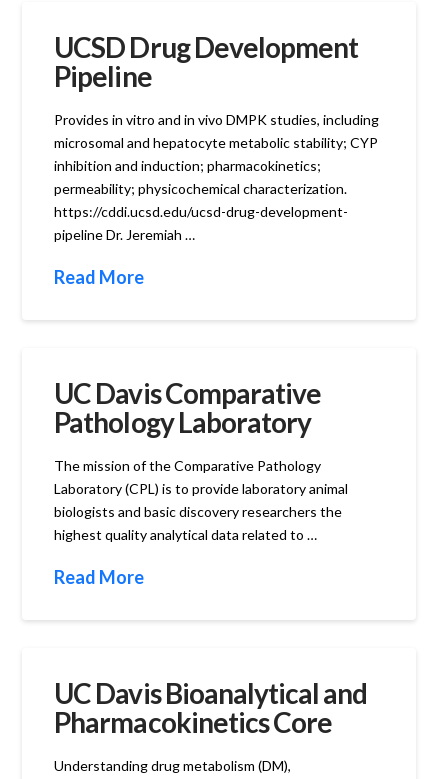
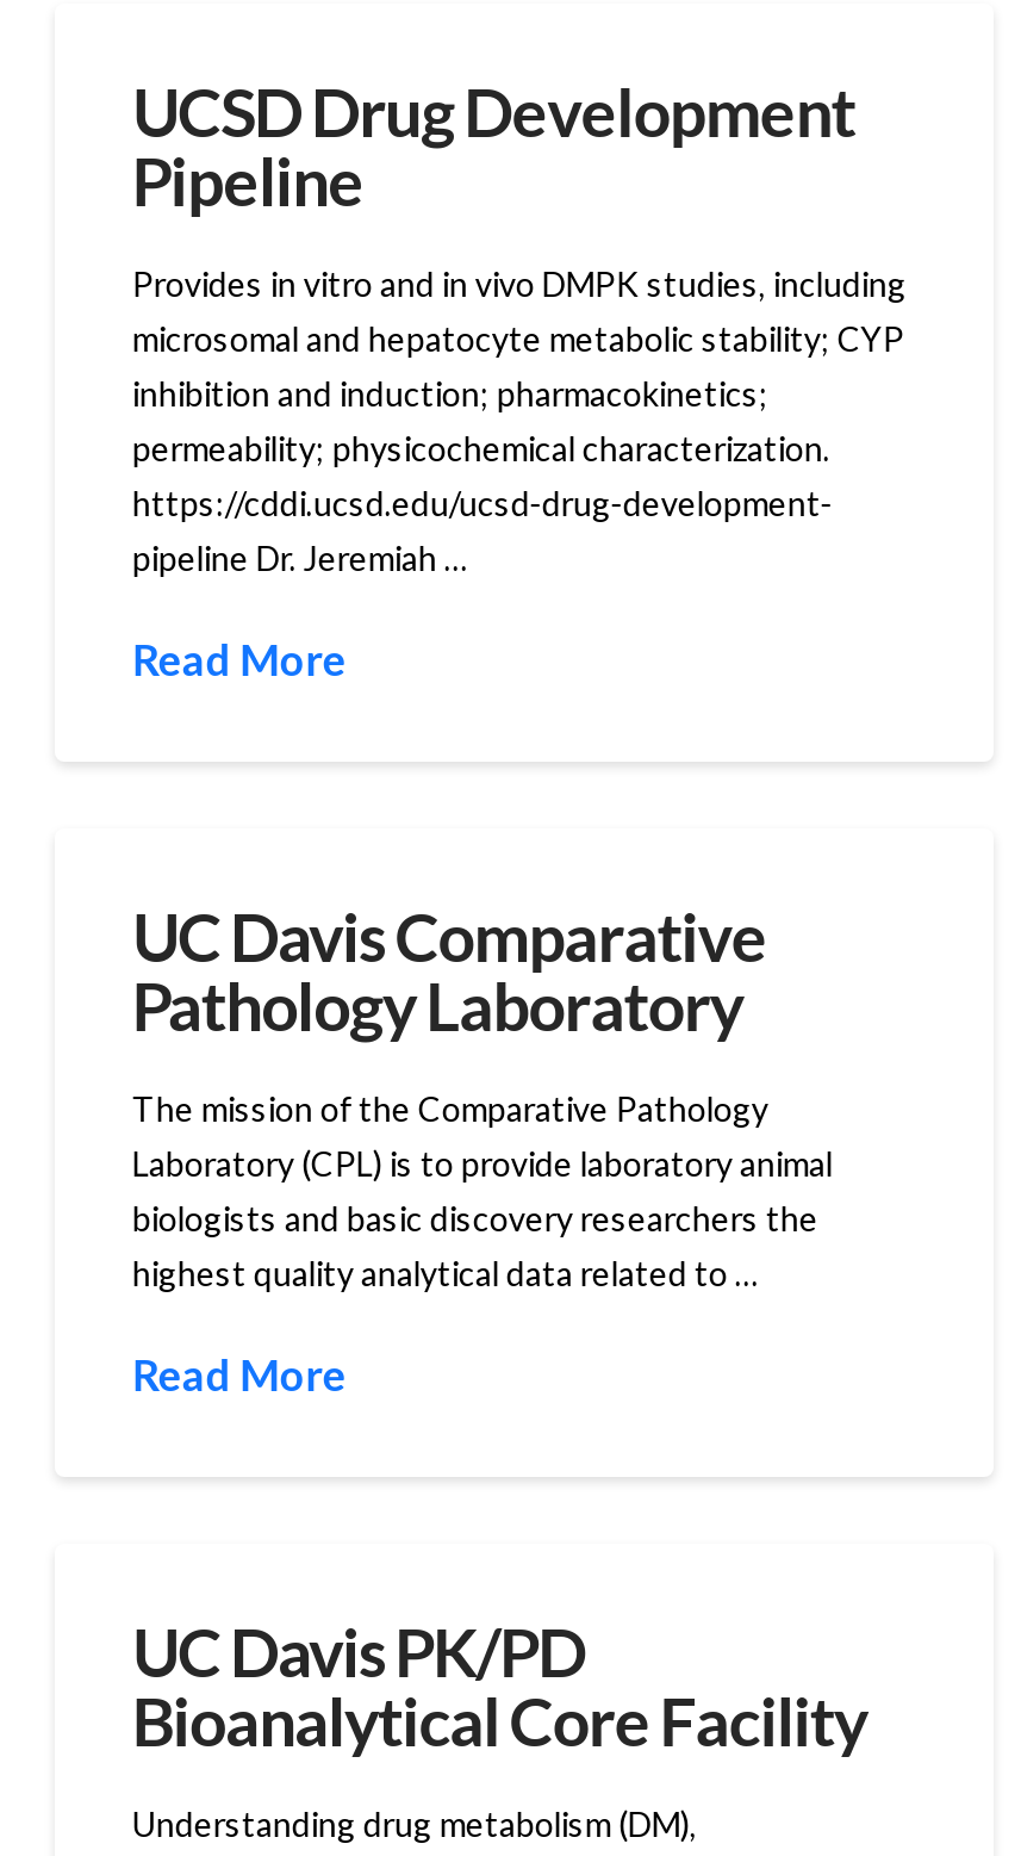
- UC Davis Bioanalytical and
- Pharmacokinetics Core
+ UC Davis PK/PD
+ Bioanalytical Core Facility
